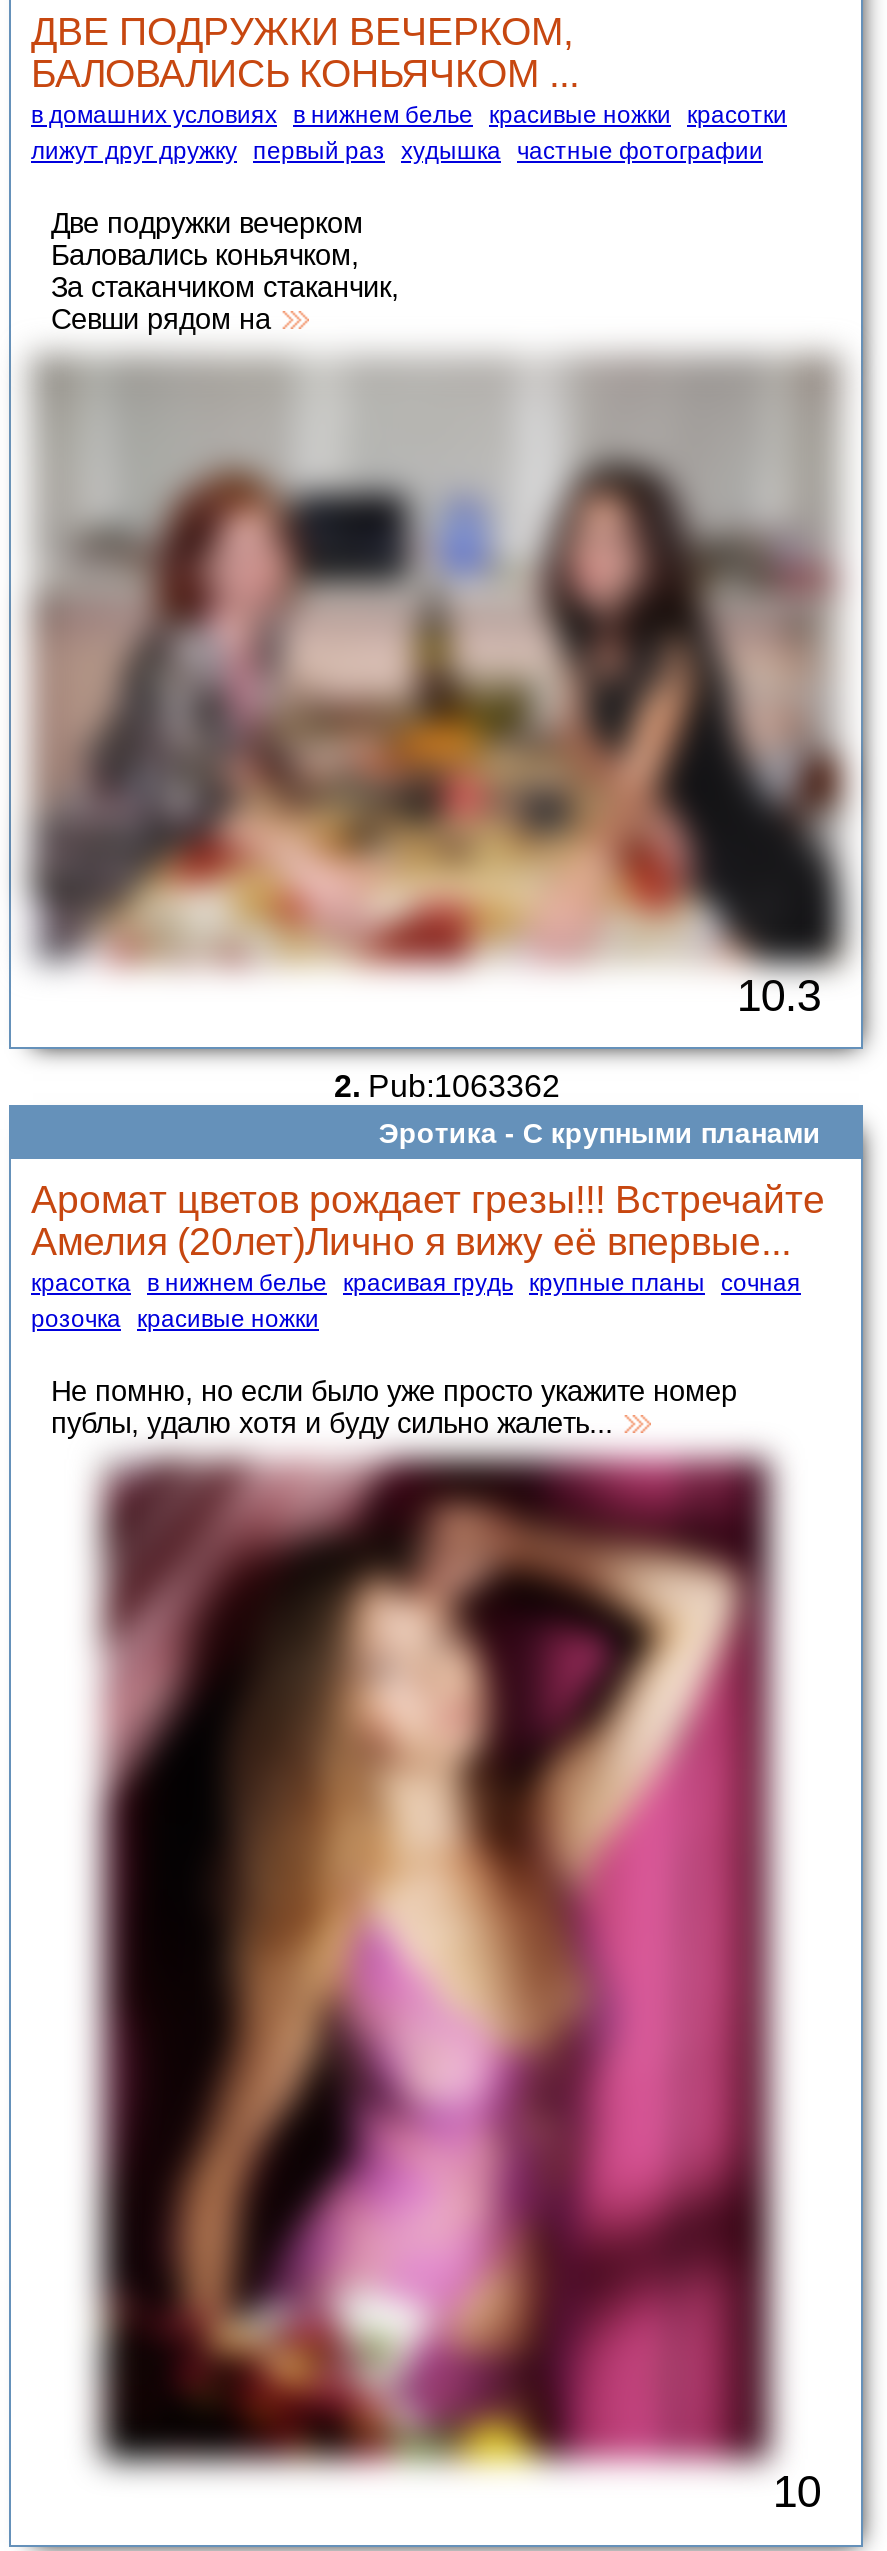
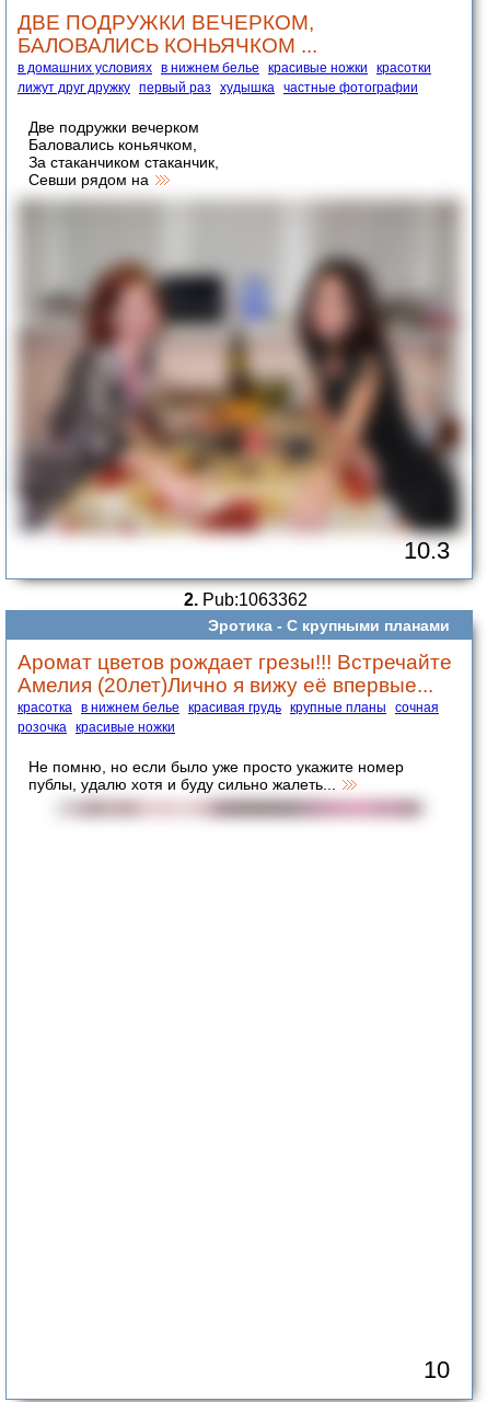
- [image]
